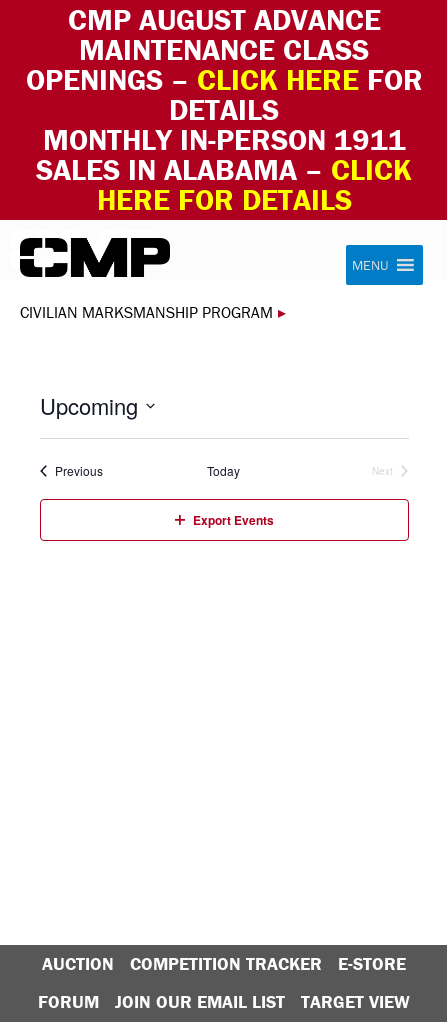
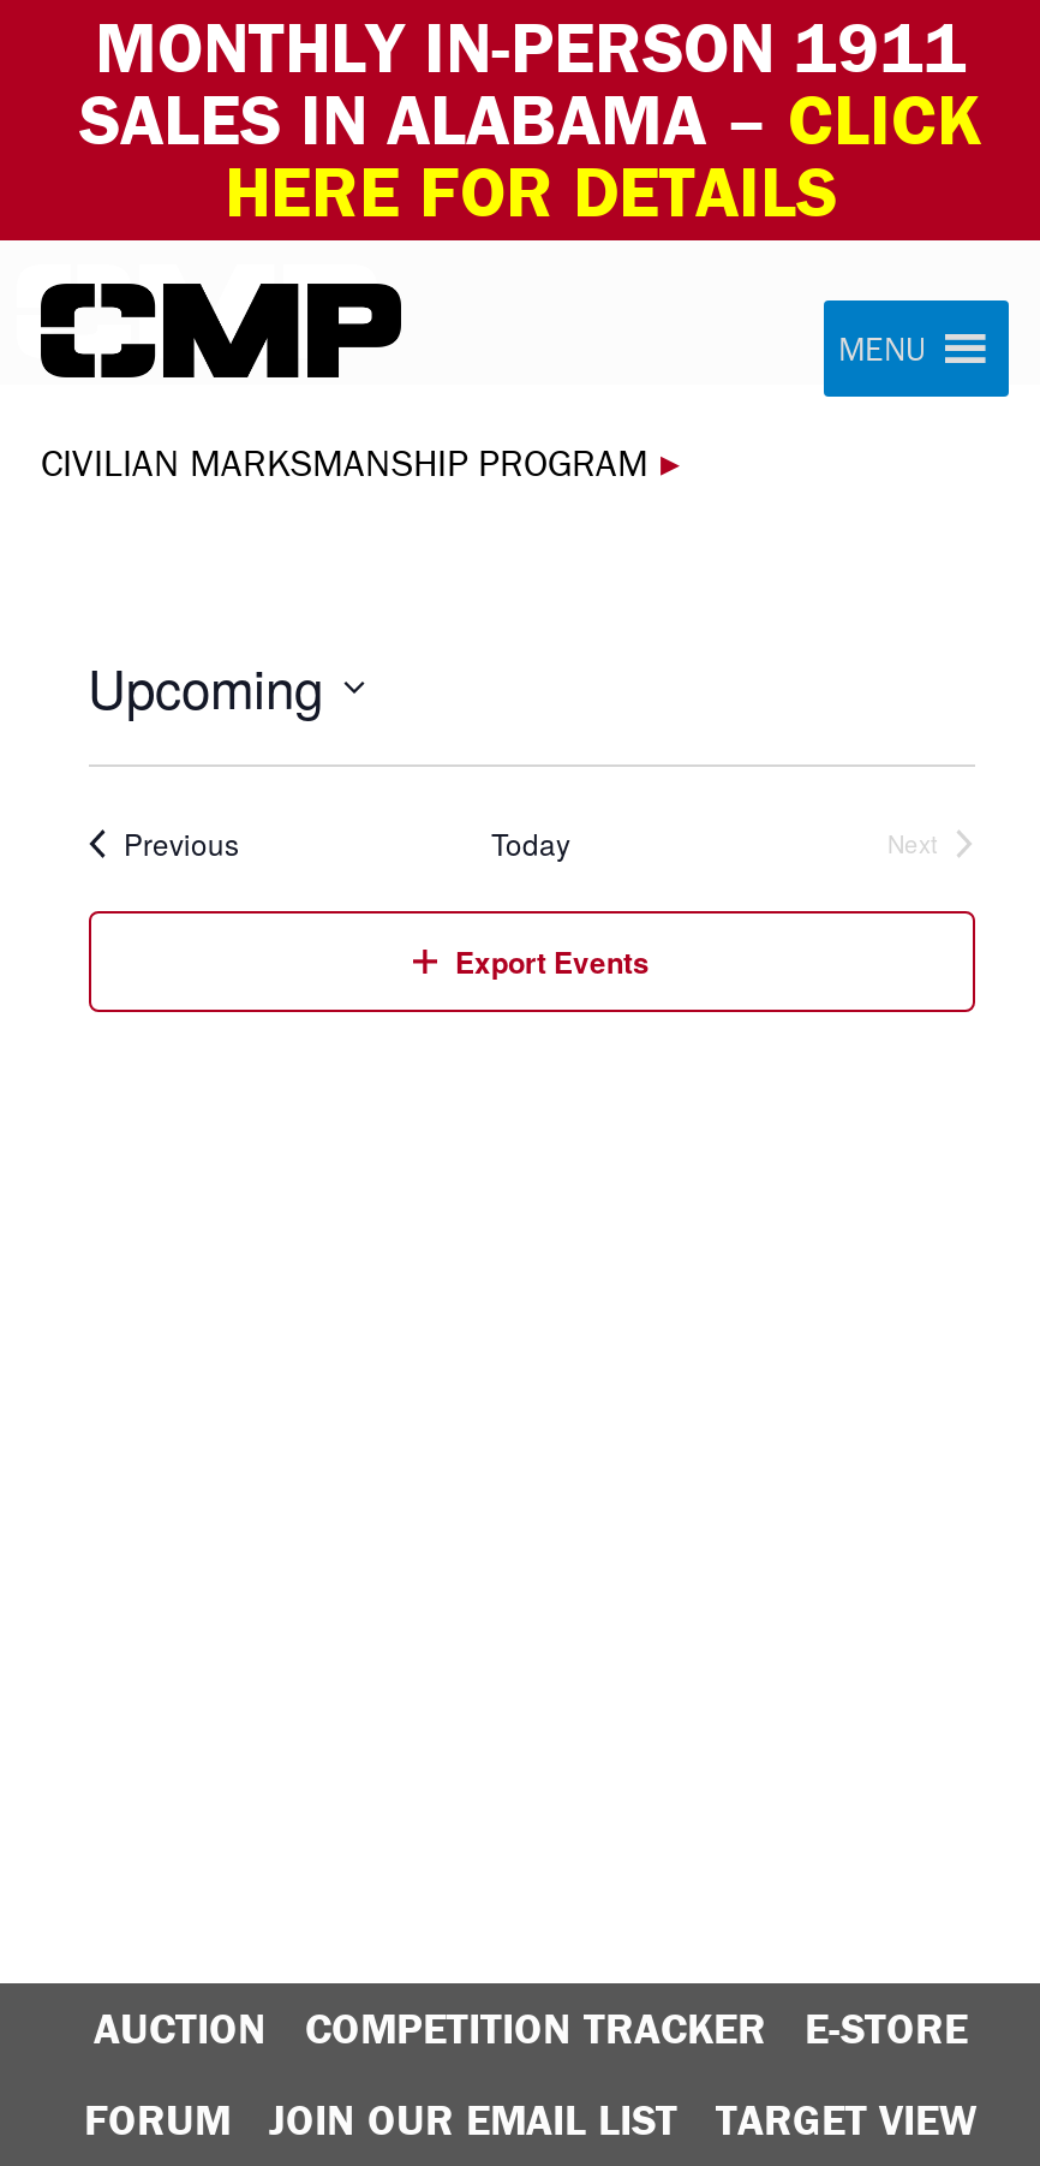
- CMP AUGUST ADVANCE
- MAINTENANCE CLASS
- OPENINGS – CLICK HERE FOR
- DETAILS
